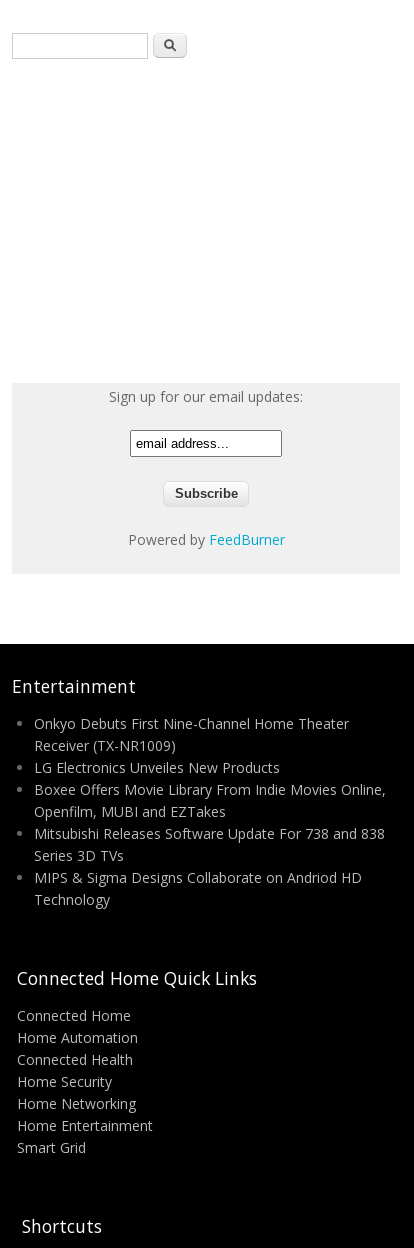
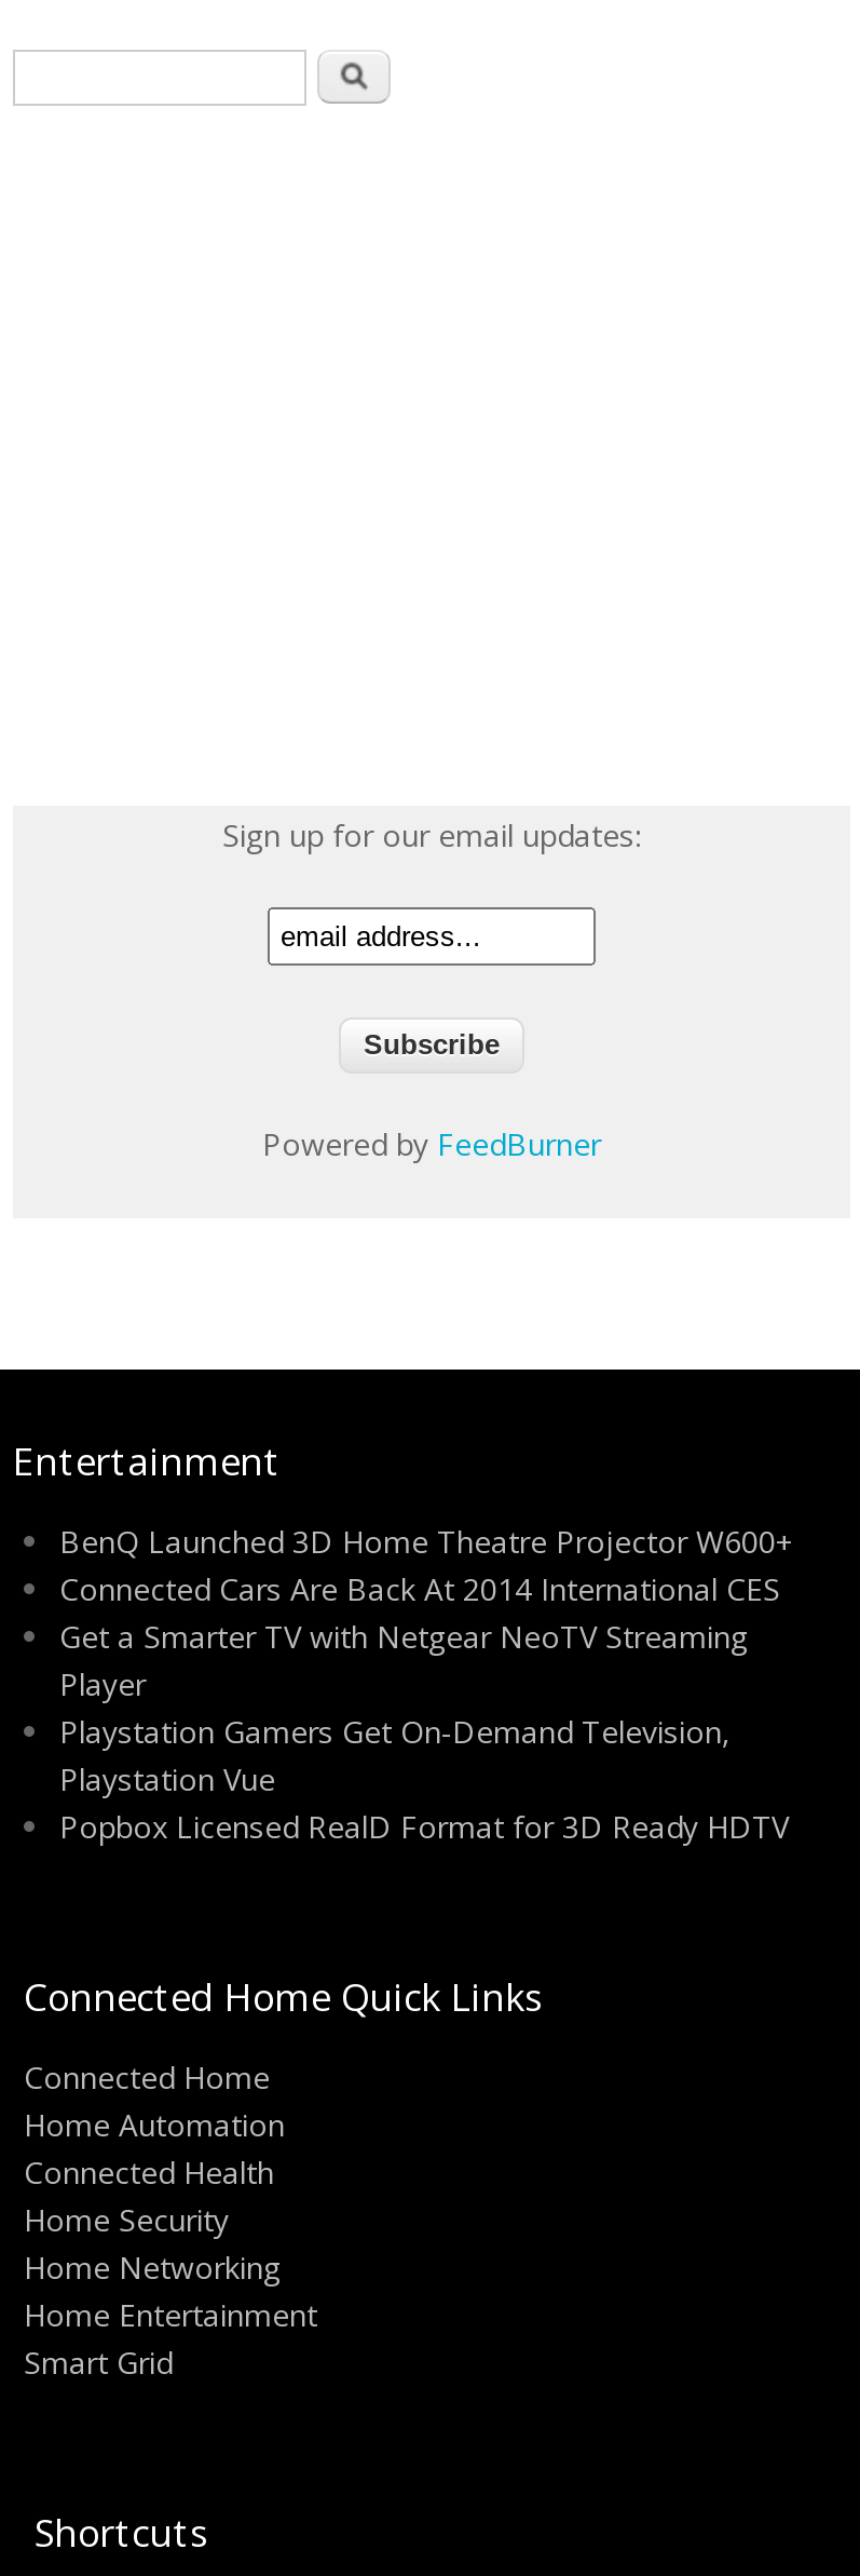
- Onkyo Debuts First Nine-Channel Home Theater
- Receiver (TX-NR1009)
- LG Electronics Unveiles New Products
- Boxee Offers Movie Library From Indie Movies Online,
- Openfilm, MUBI and EZTakes
- Mitsubishi Releases Software Update For 738 and 838
- Series 3D TVs
- MIPS & Sigma Designs Collaborate on Andriod HD
- Technology
+ BenQ Launched 3D Home Theatre Projector W600+
+ Connected Cars Are Back At 2014 International CES
+ Get a Smarter TV with Netgear NeoTV Streaming
+ Player
+ Playstation Gamers Get On-Demand Television,
+ Playstation Vue
+ Popbox Licensed RealD Format for 3D Ready HDTV
